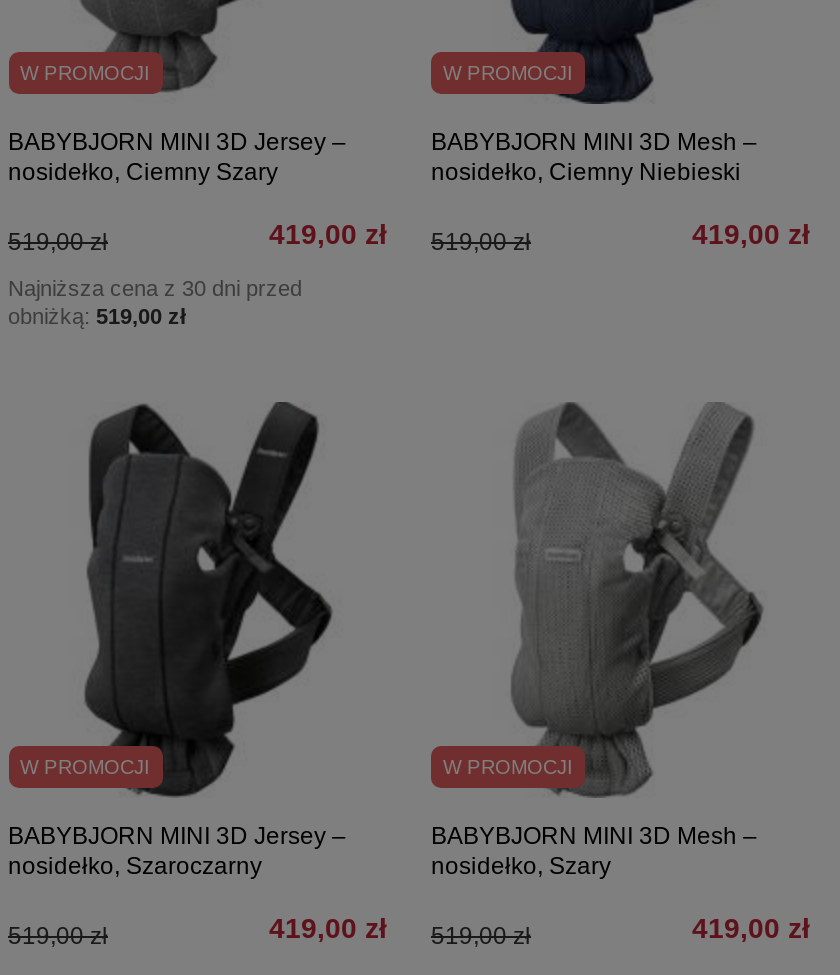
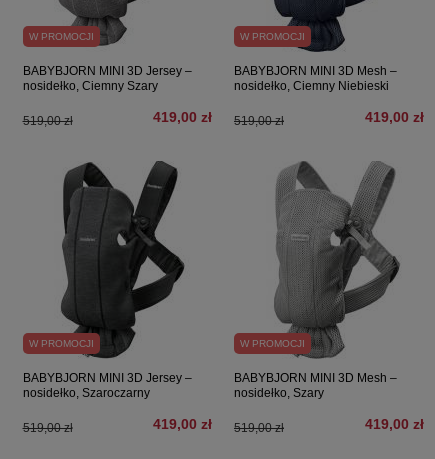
- Najniższa cena z 30 dni przed
- obniżką: 519,00 zł
